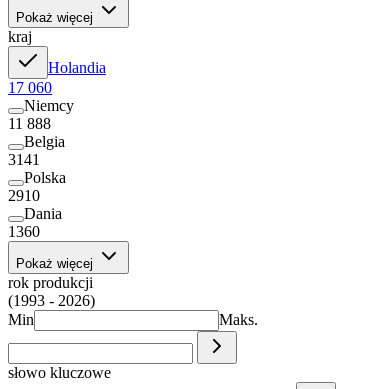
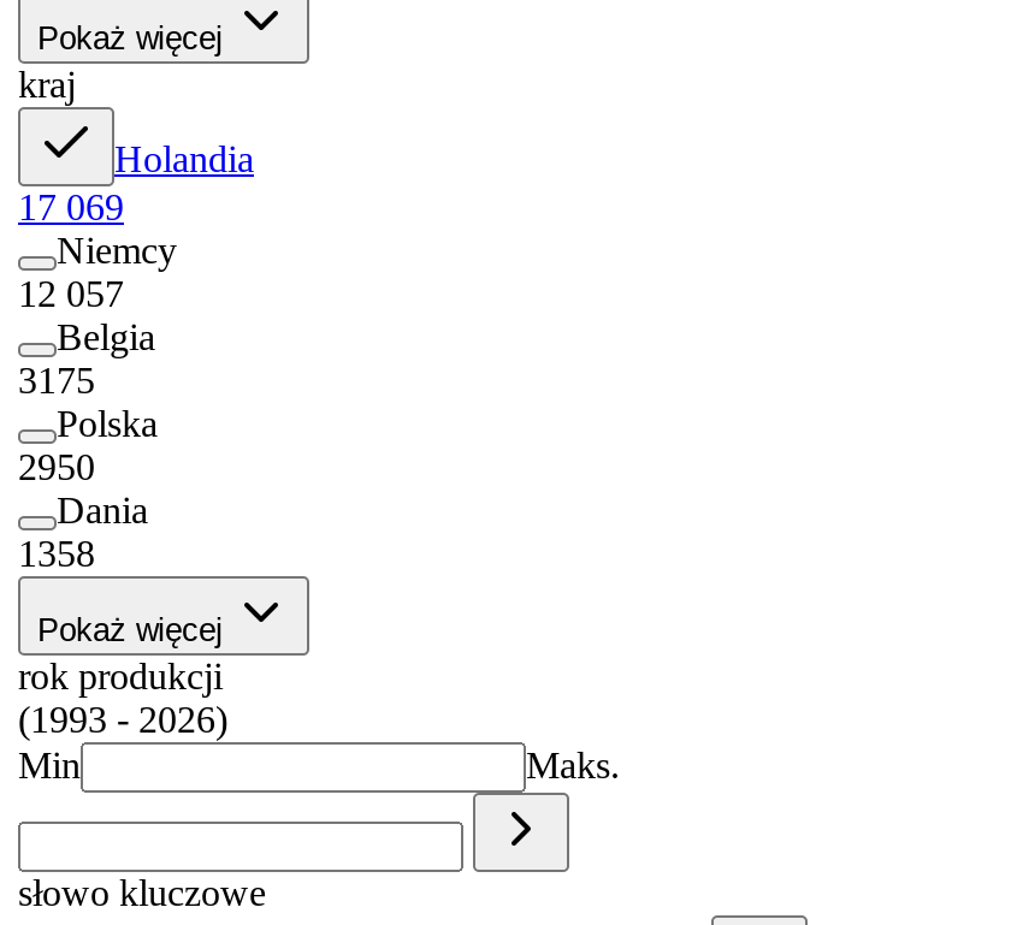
- 17 060
+ 17 069

- 11 888
+ 12 057

- 3141
+ 3175

- 2910
+ 2950

- 1360
+ 1358
